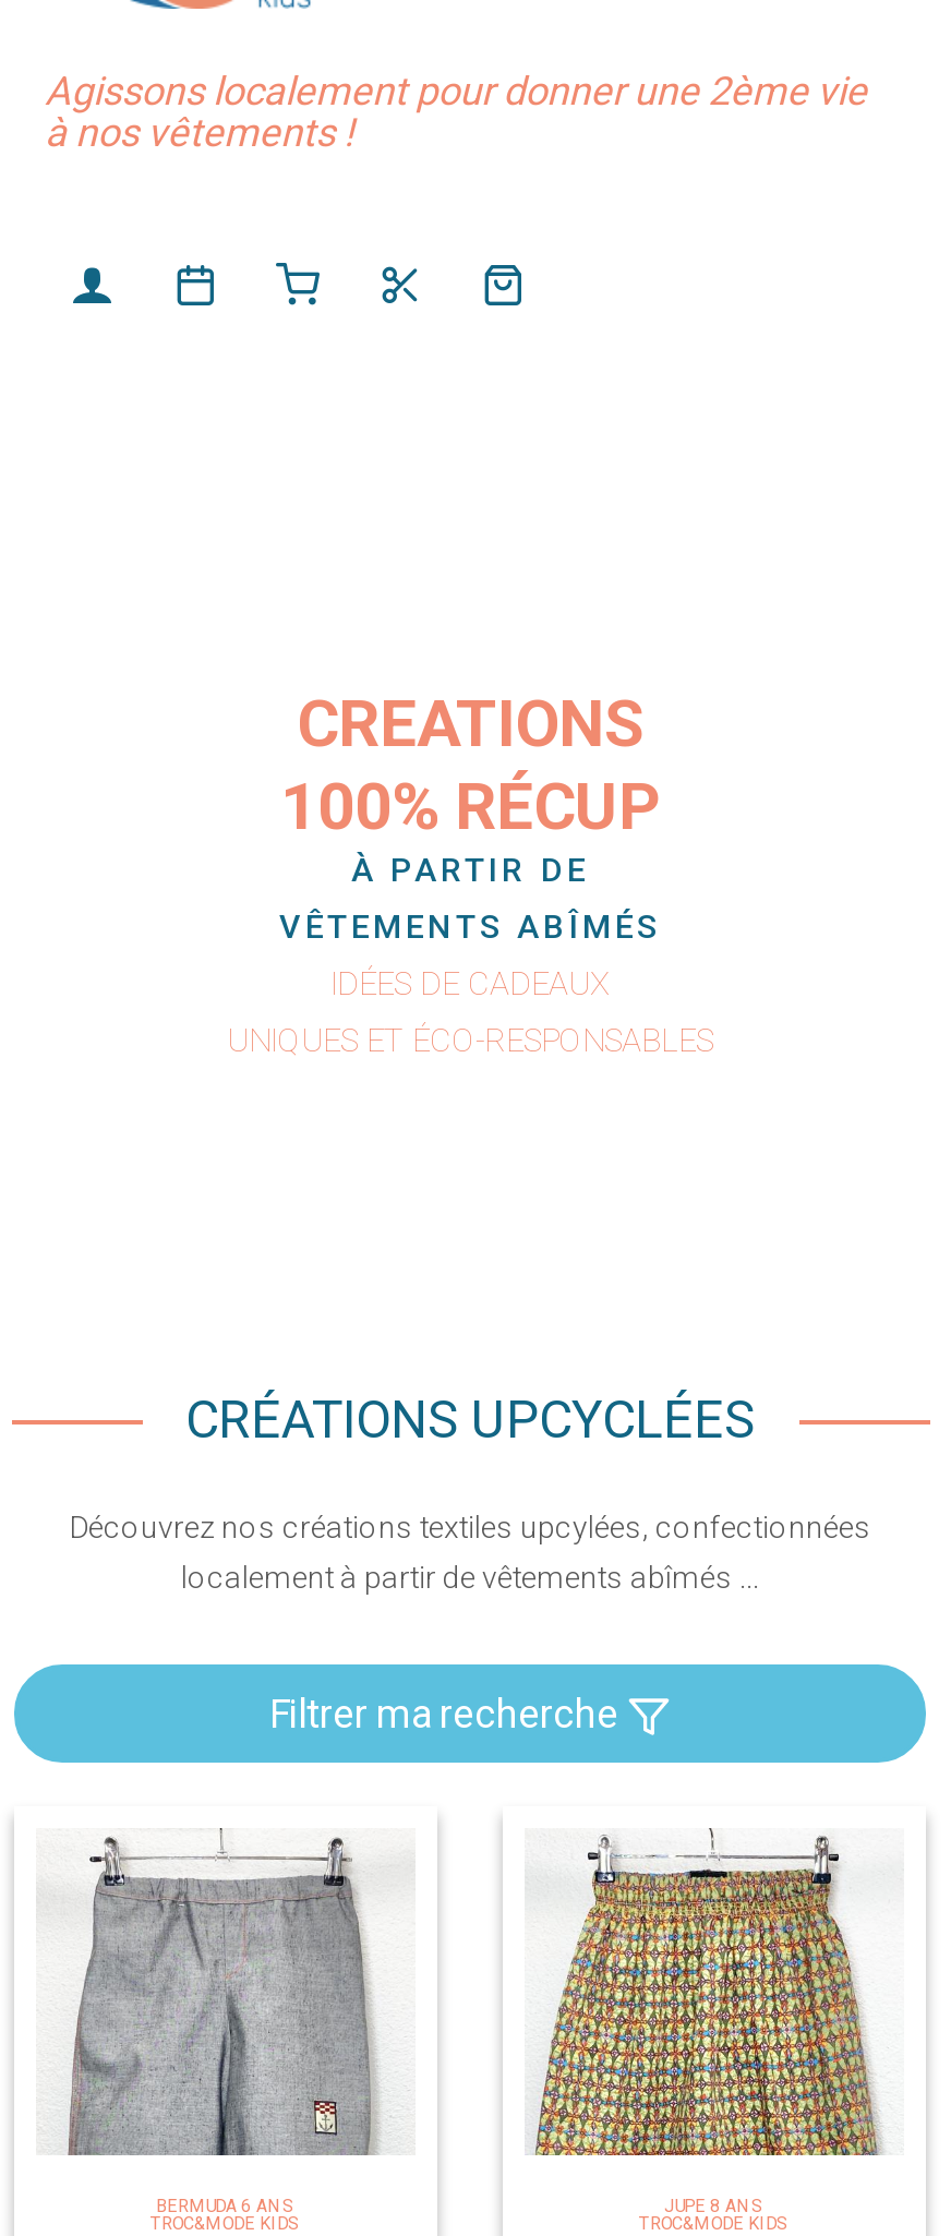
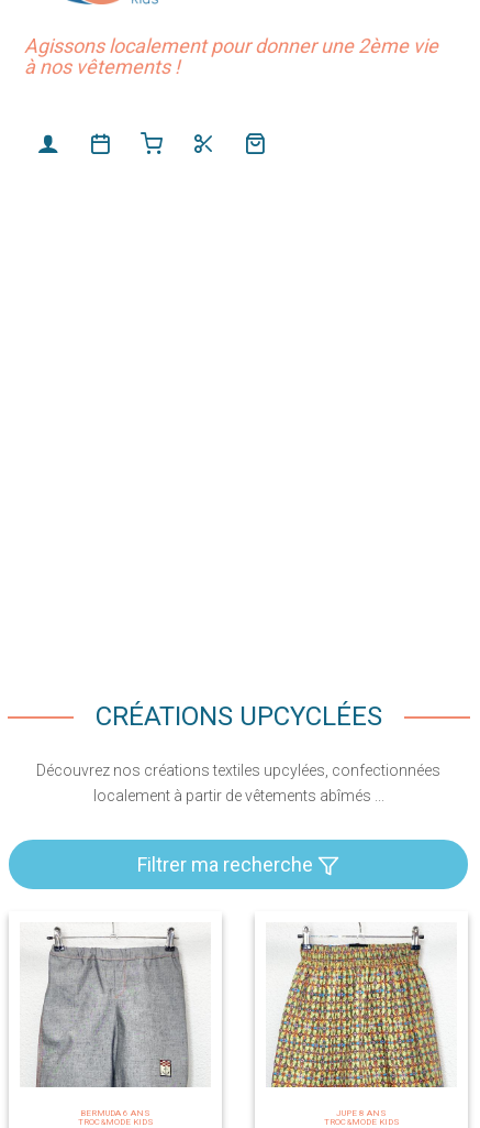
- CREATIONS
- 100% RÉCUP
- À PARTIR DE
- VÊTEMENTS ABÎMÉS
- IDÉES DE CADEAUX
- UNIQUES ET ÉCO-RESPONSABLES
